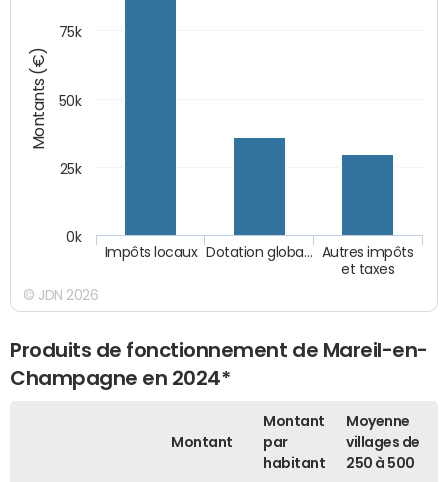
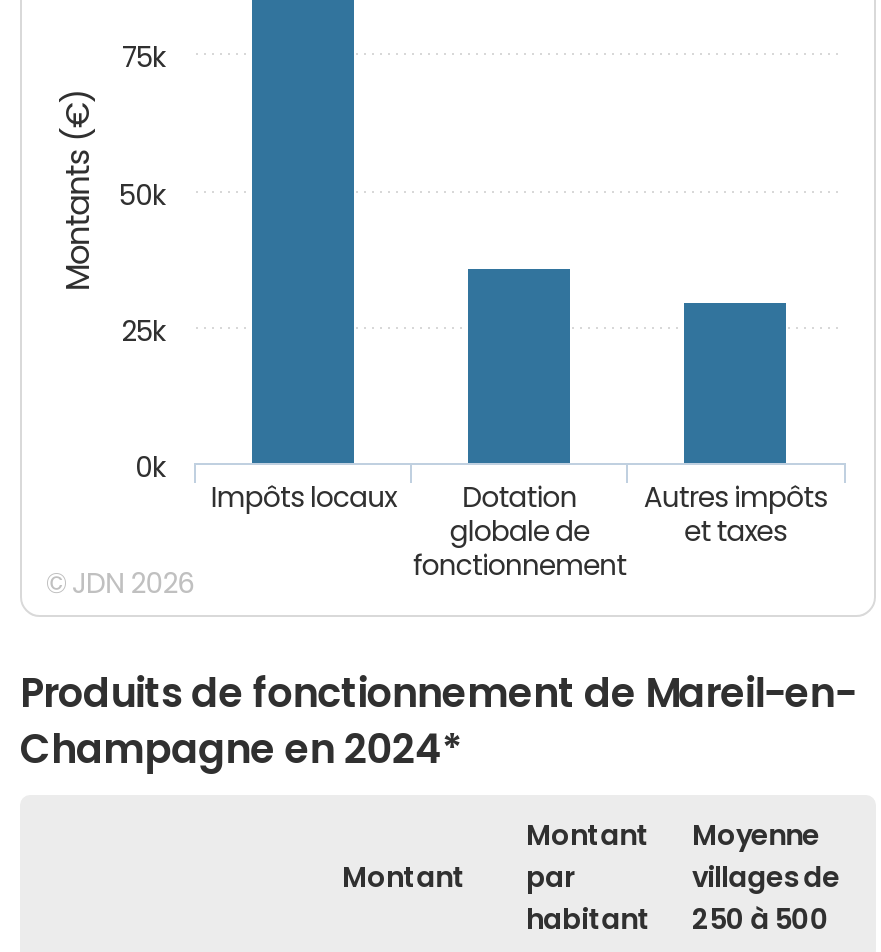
- Dotation globa…
+ Dotation
+ globale de
+ fonctionnement
